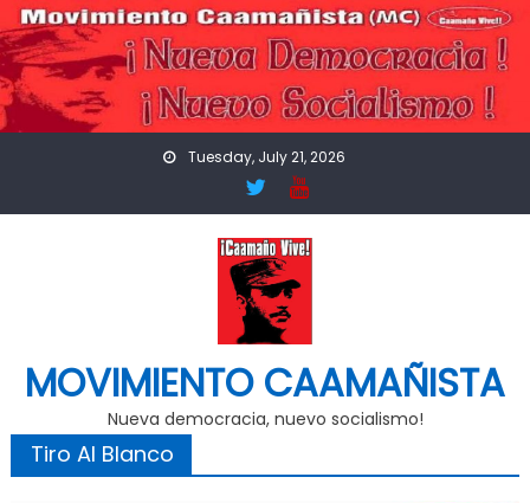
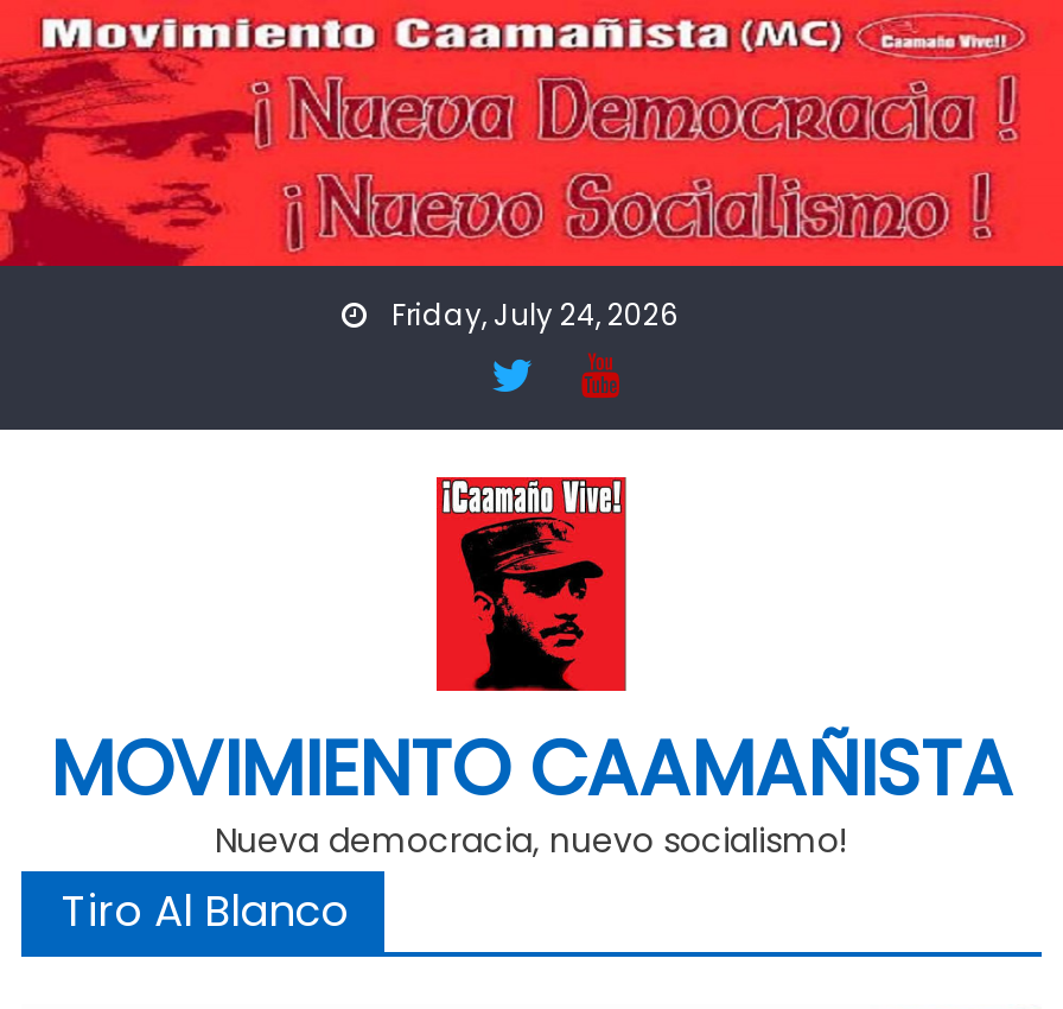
- Tuesday, July 21, 2026
+ Friday, July 24, 2026
